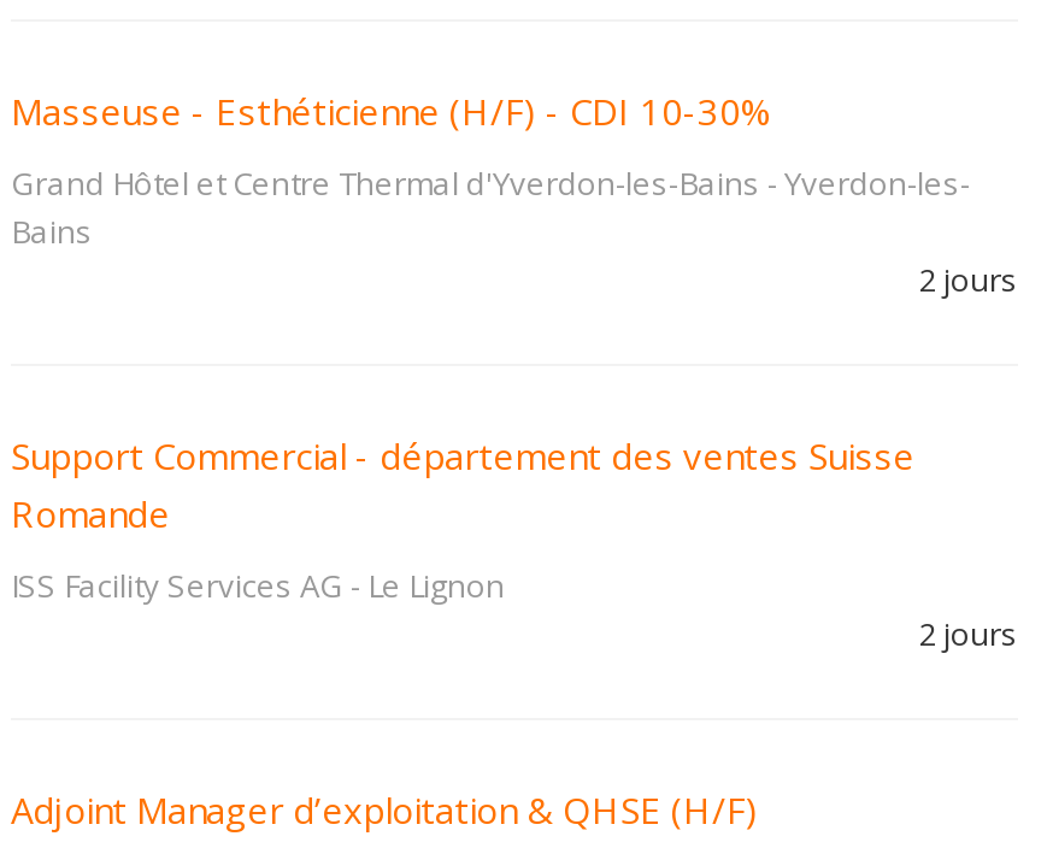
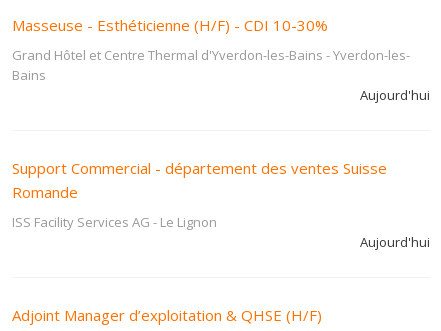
- 2 jours
+ Aujourd'hui

- 2 jours
+ Aujourd'hui
